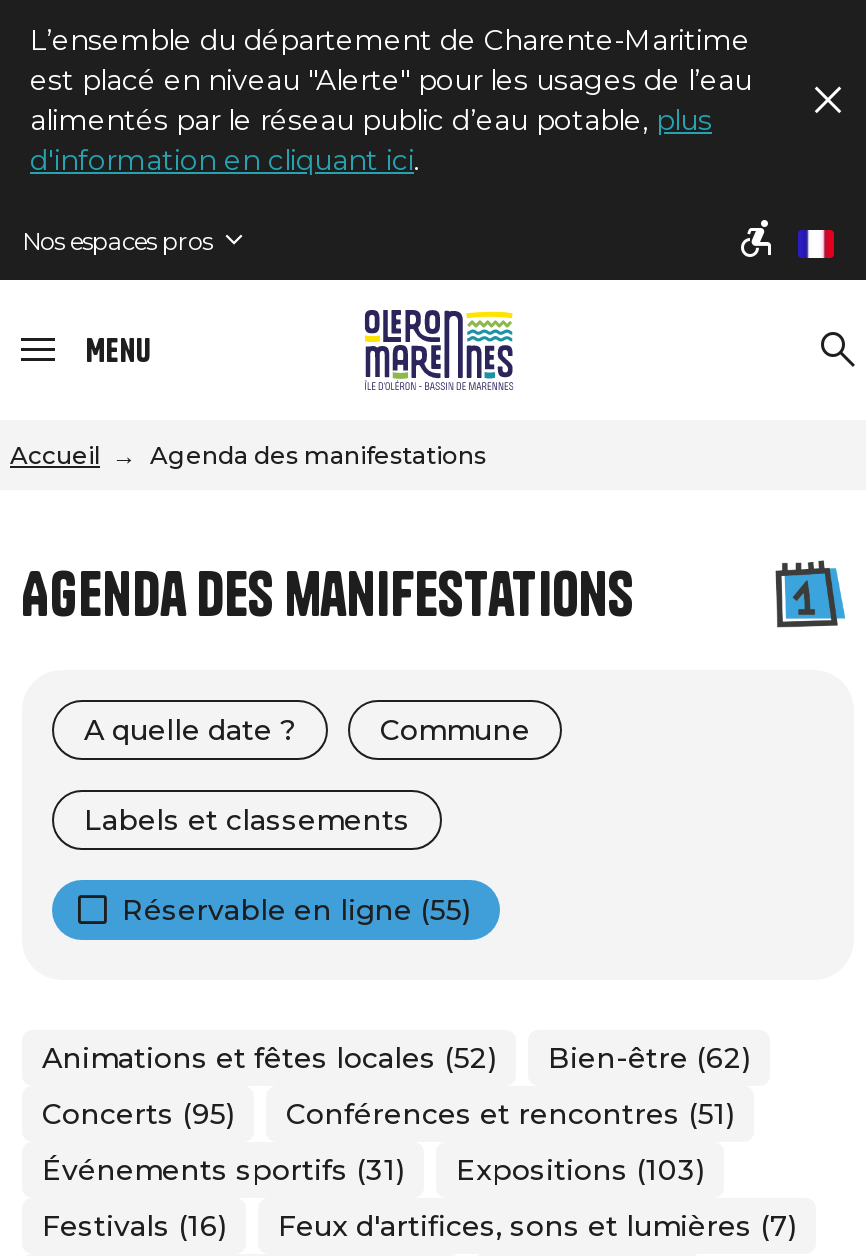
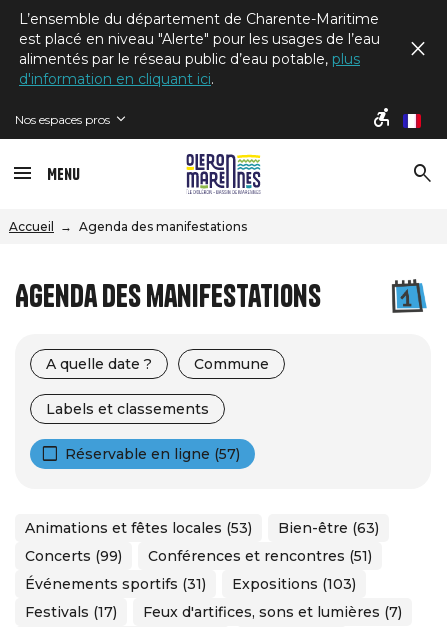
- Réservable en ligne (55)
+ Réservable en ligne (57)

- Animations et fêtes locales (52)
+ Animations et fêtes locales (53)

- Bien-être (62)
+ Bien-être (63)

- Concerts (95) Conférences et rencontres (51)
+ Concerts (99) Conférences et rencontres (51)

- Festivals (16) Feux d'artifices, sons et lumières (7)
+ Festivals (17) Feux d'artifices, sons et lumières (7)
